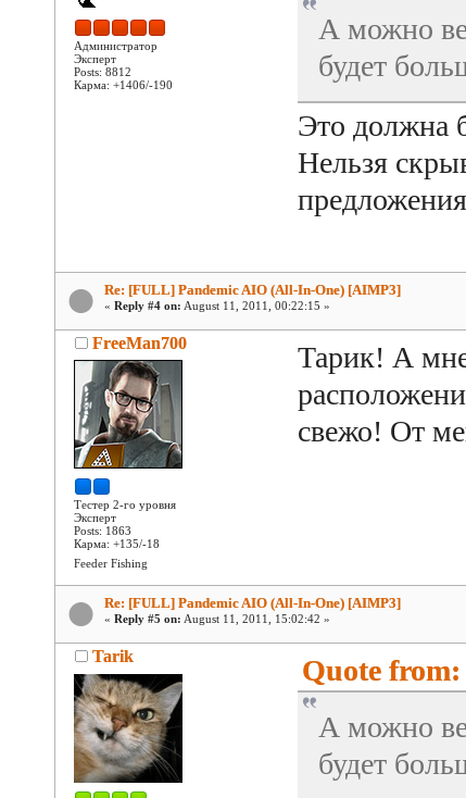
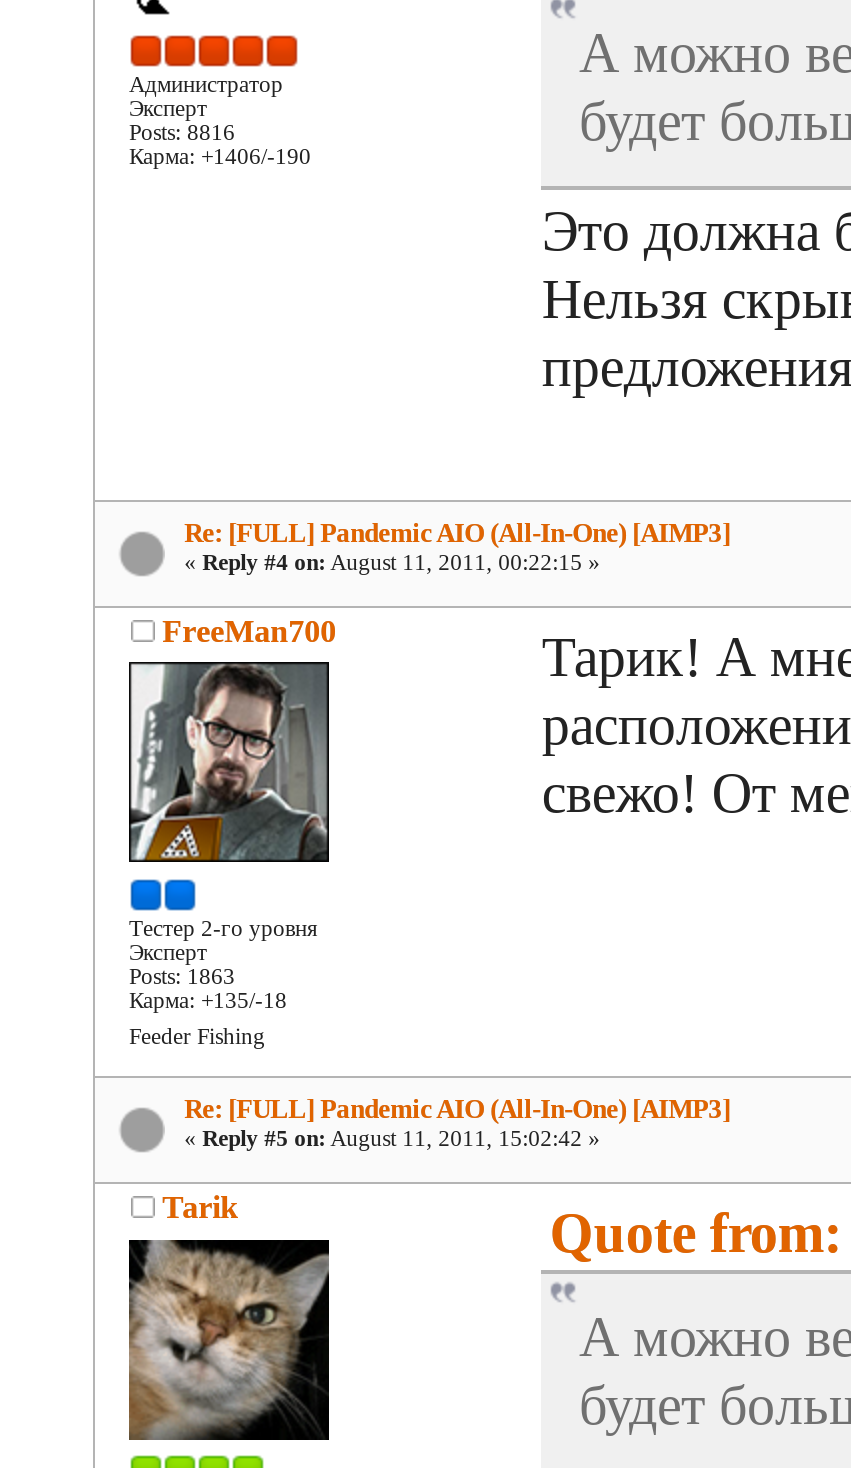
- Posts: 8812
+ Posts: 8816
